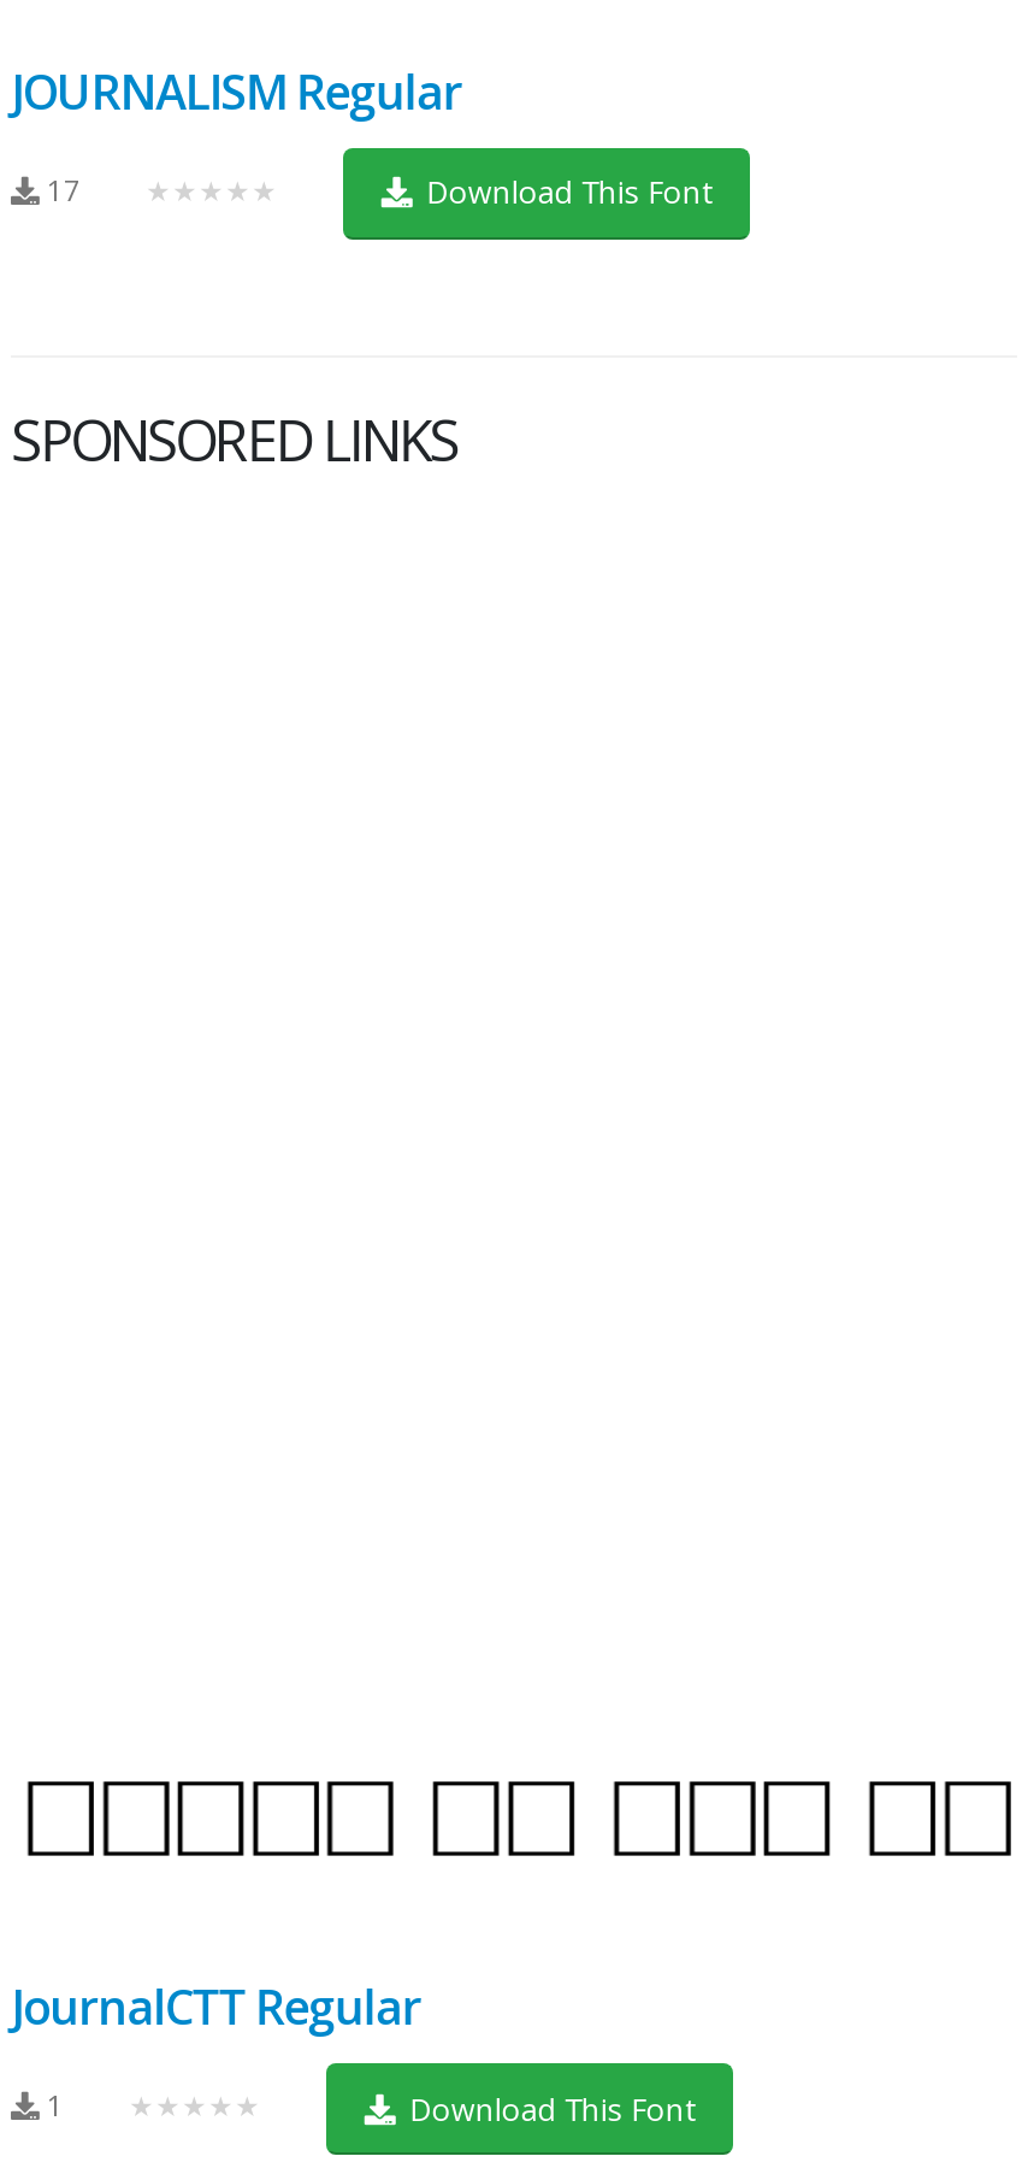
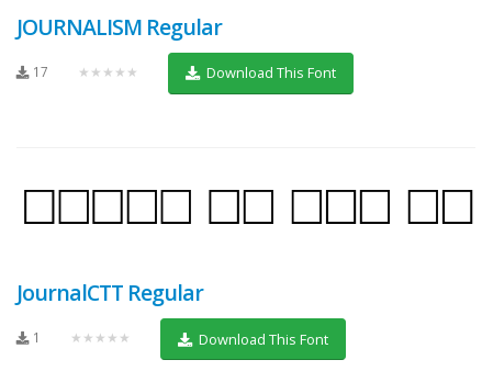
- SPONSORED LINKS
